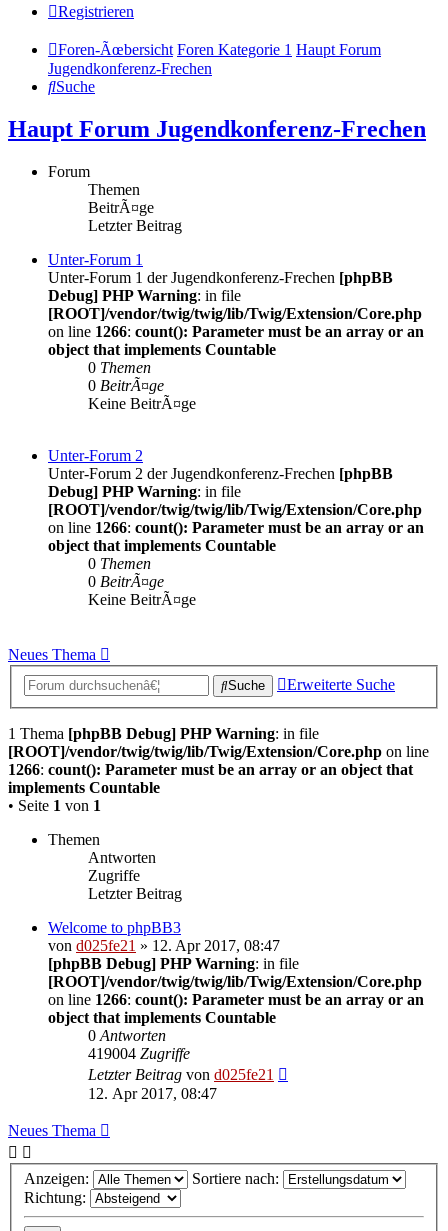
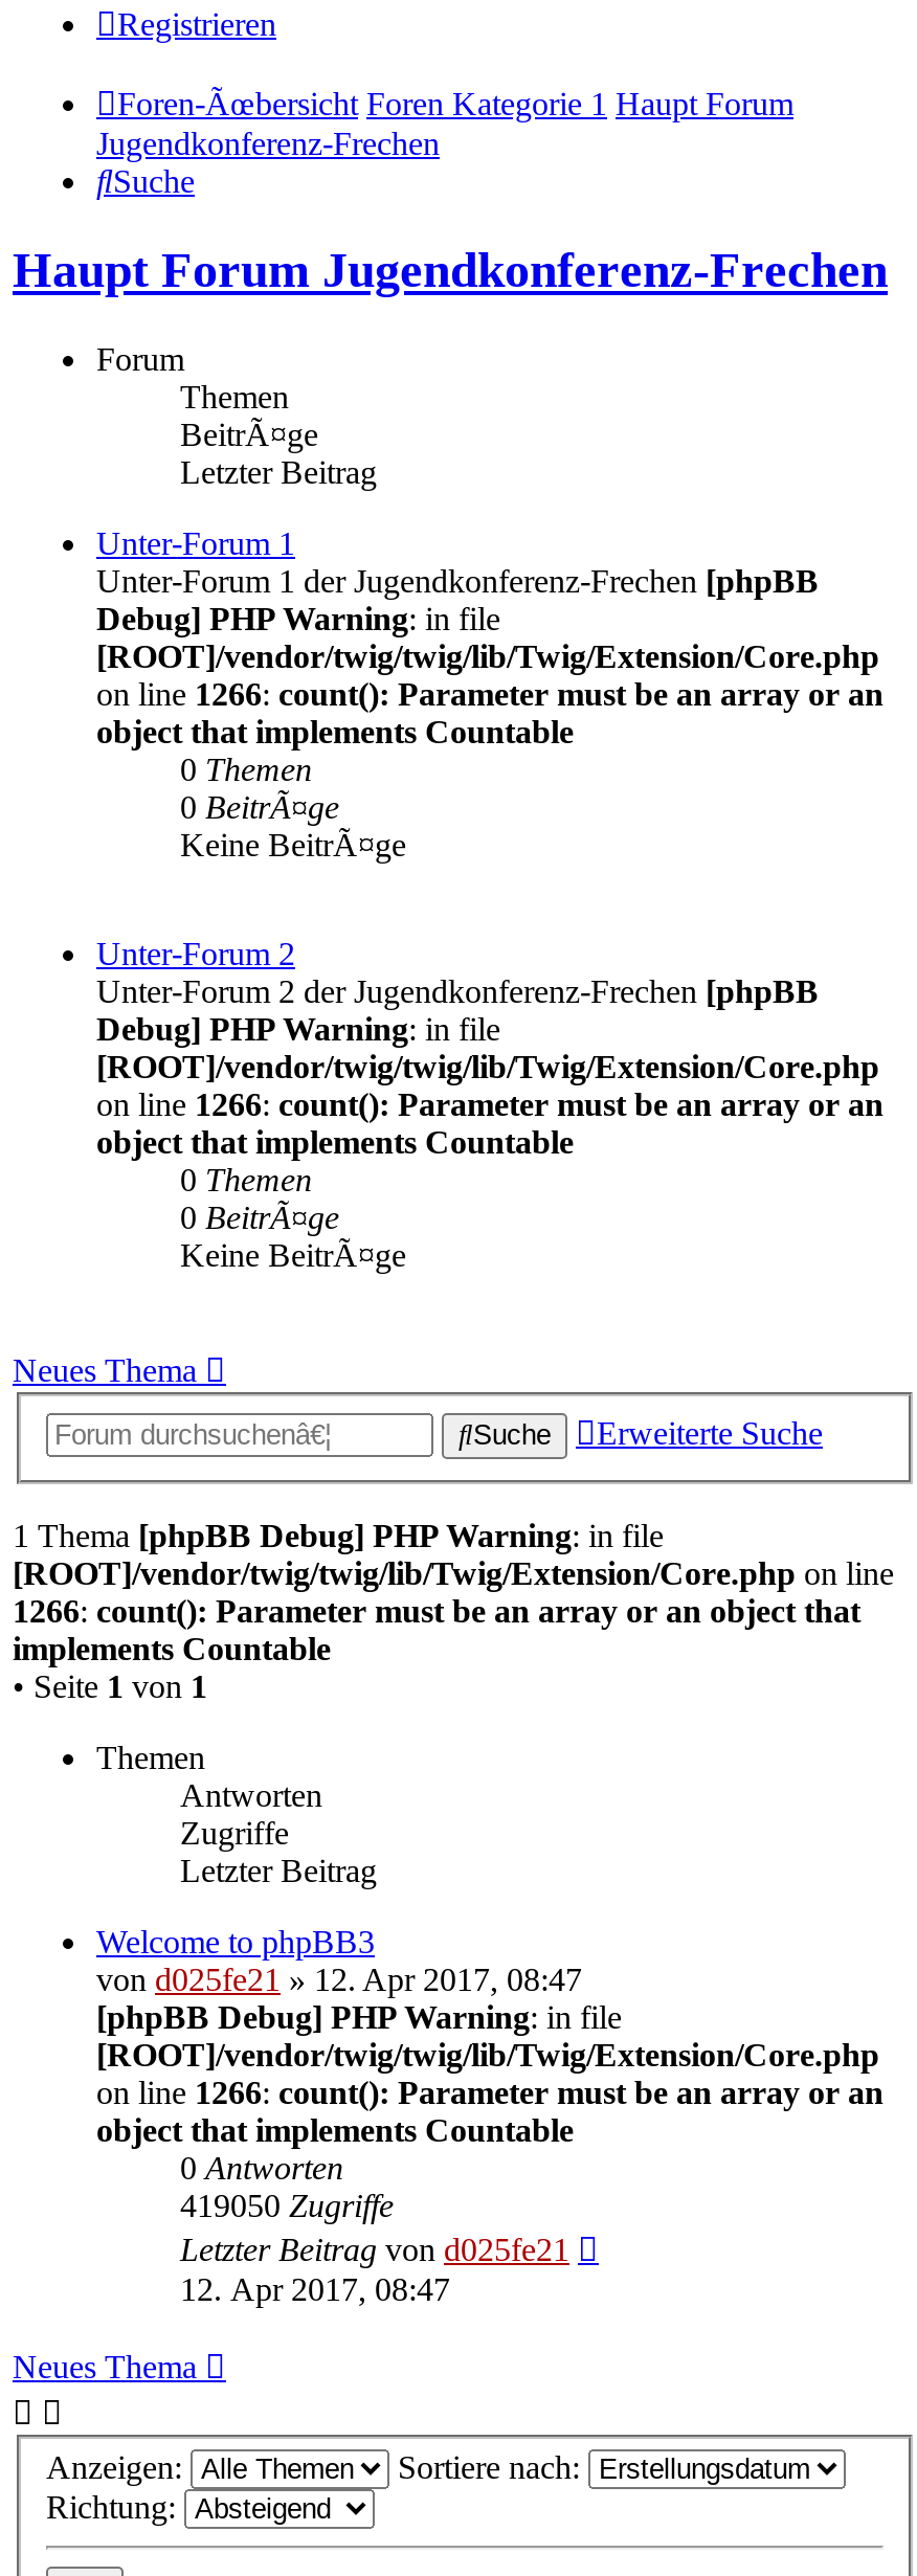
- 419004 Zugriffe
+ 419050 Zugriffe
